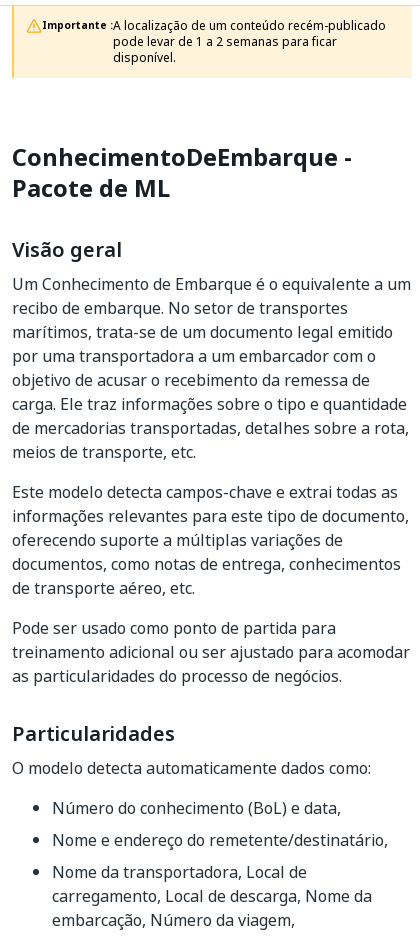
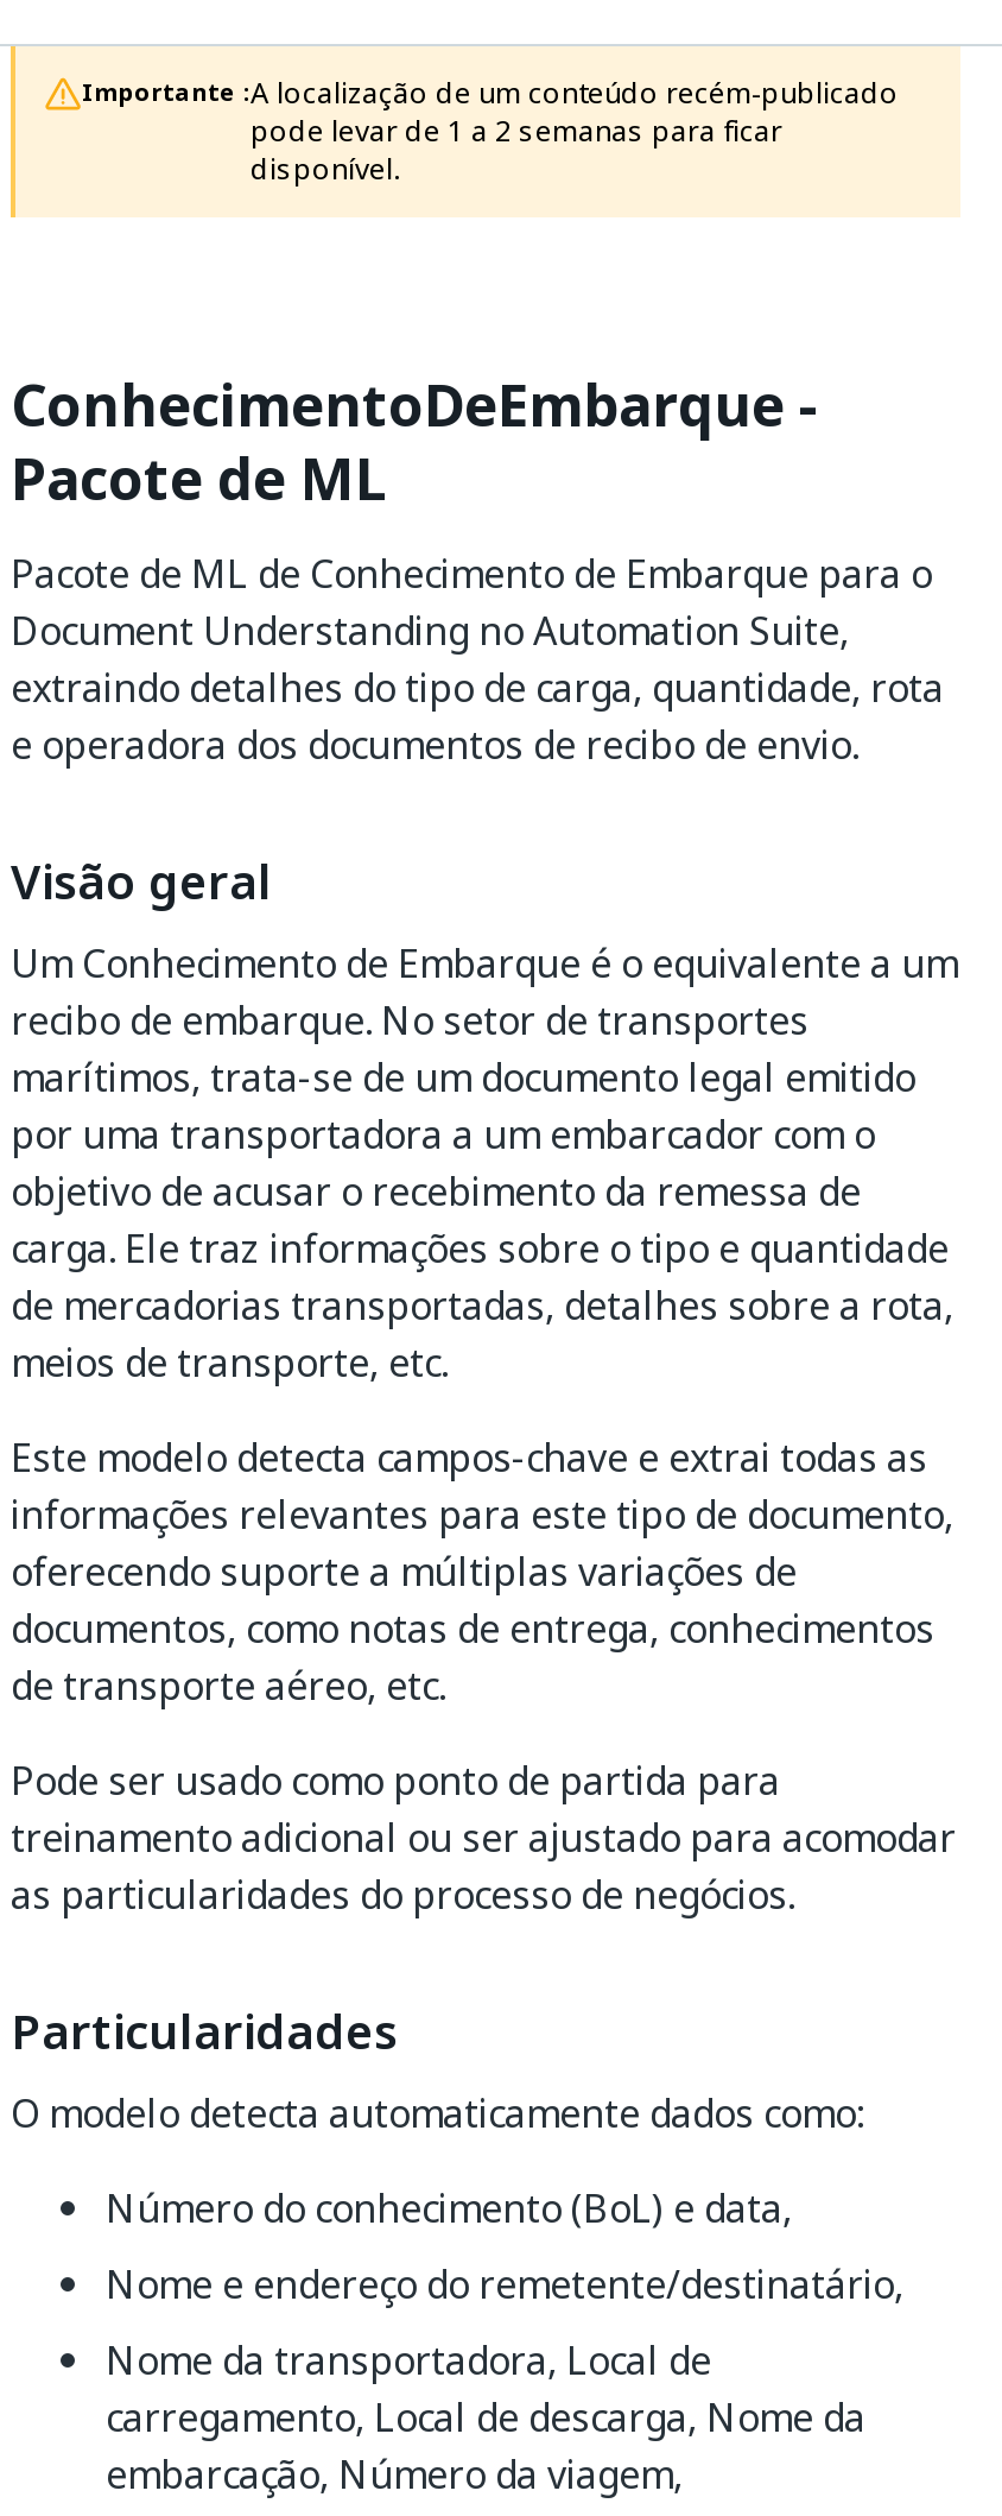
+ Pacote de ML de Conhecimento de Embarque para o
+ Document Understanding no Automation Suite,
+ extraindo detalhes do tipo de carga, quantidade, rota
+ e operadora dos documentos de recibo de envio.
